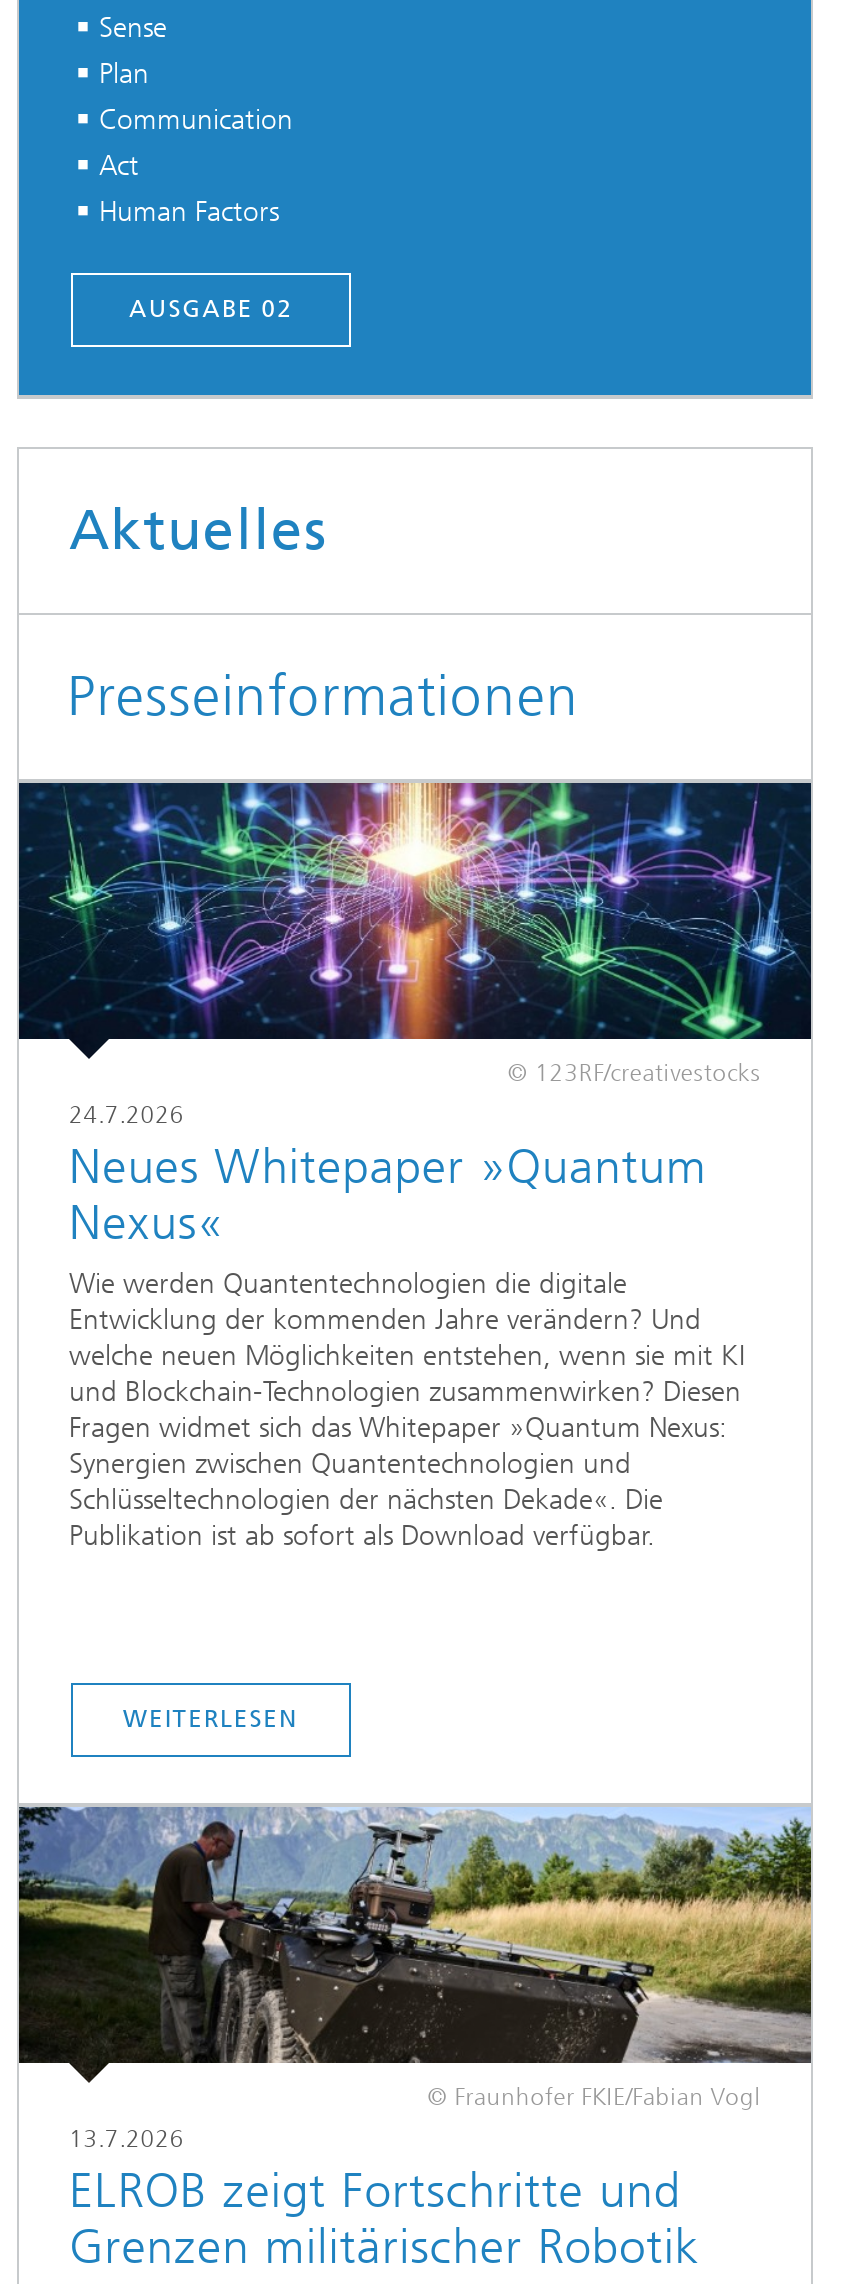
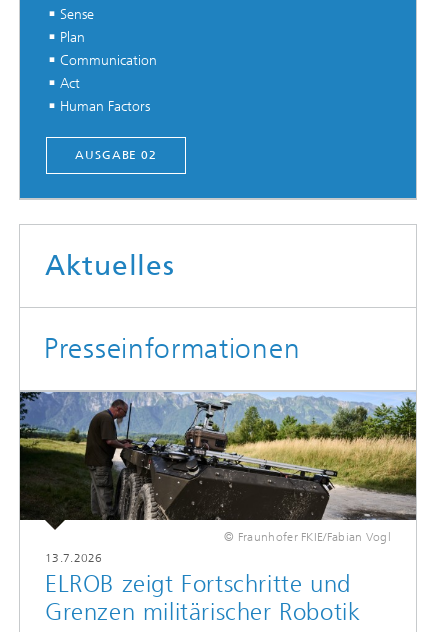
- [image]
- © 123RF/creativestocks
- 24.7.2026
- Neues Whitepaper »Quantum
- Nexus«
- Wie werden Quantentechnologien die digitale
- Entwicklung der kommenden Jahre verändern? Und
- welche neuen Möglichkeiten entstehen, wenn sie mit KI
- und Blockchain-Technologien zusammenwirken? Diesen
- Fragen widmet sich das Whitepaper »Quantum Nexus:
- Synergien zwischen Quantentechnologien und
- Schlüsseltechnologien der nächsten Dekade«. Die
- Publikation ist ab sofort als Download verfügbar.

- WEITERLESEN
